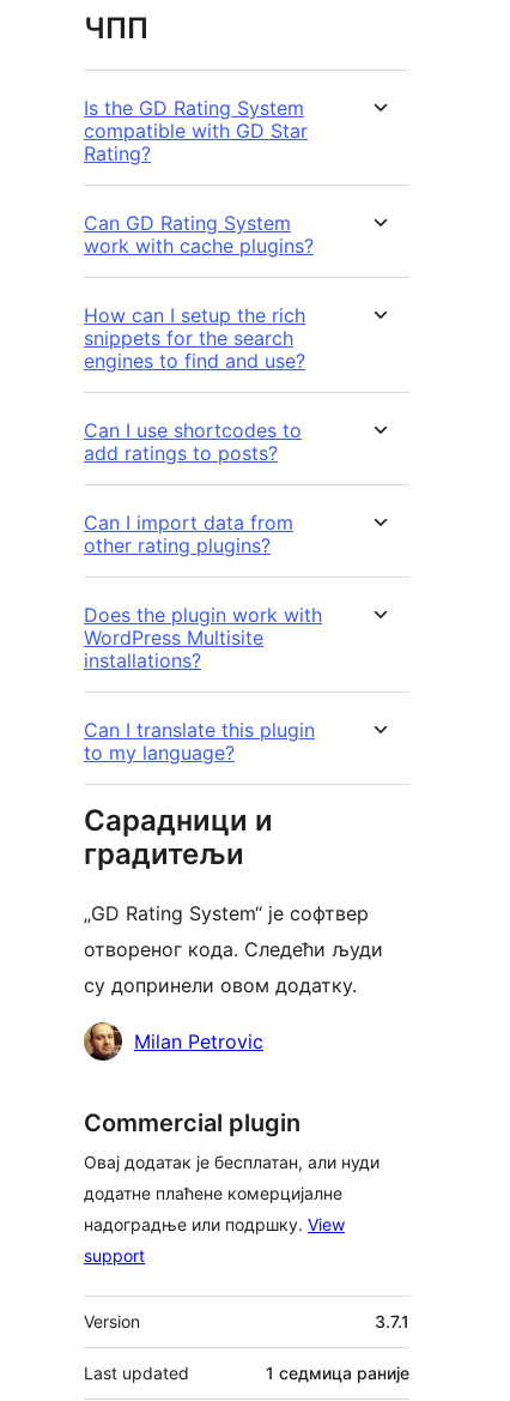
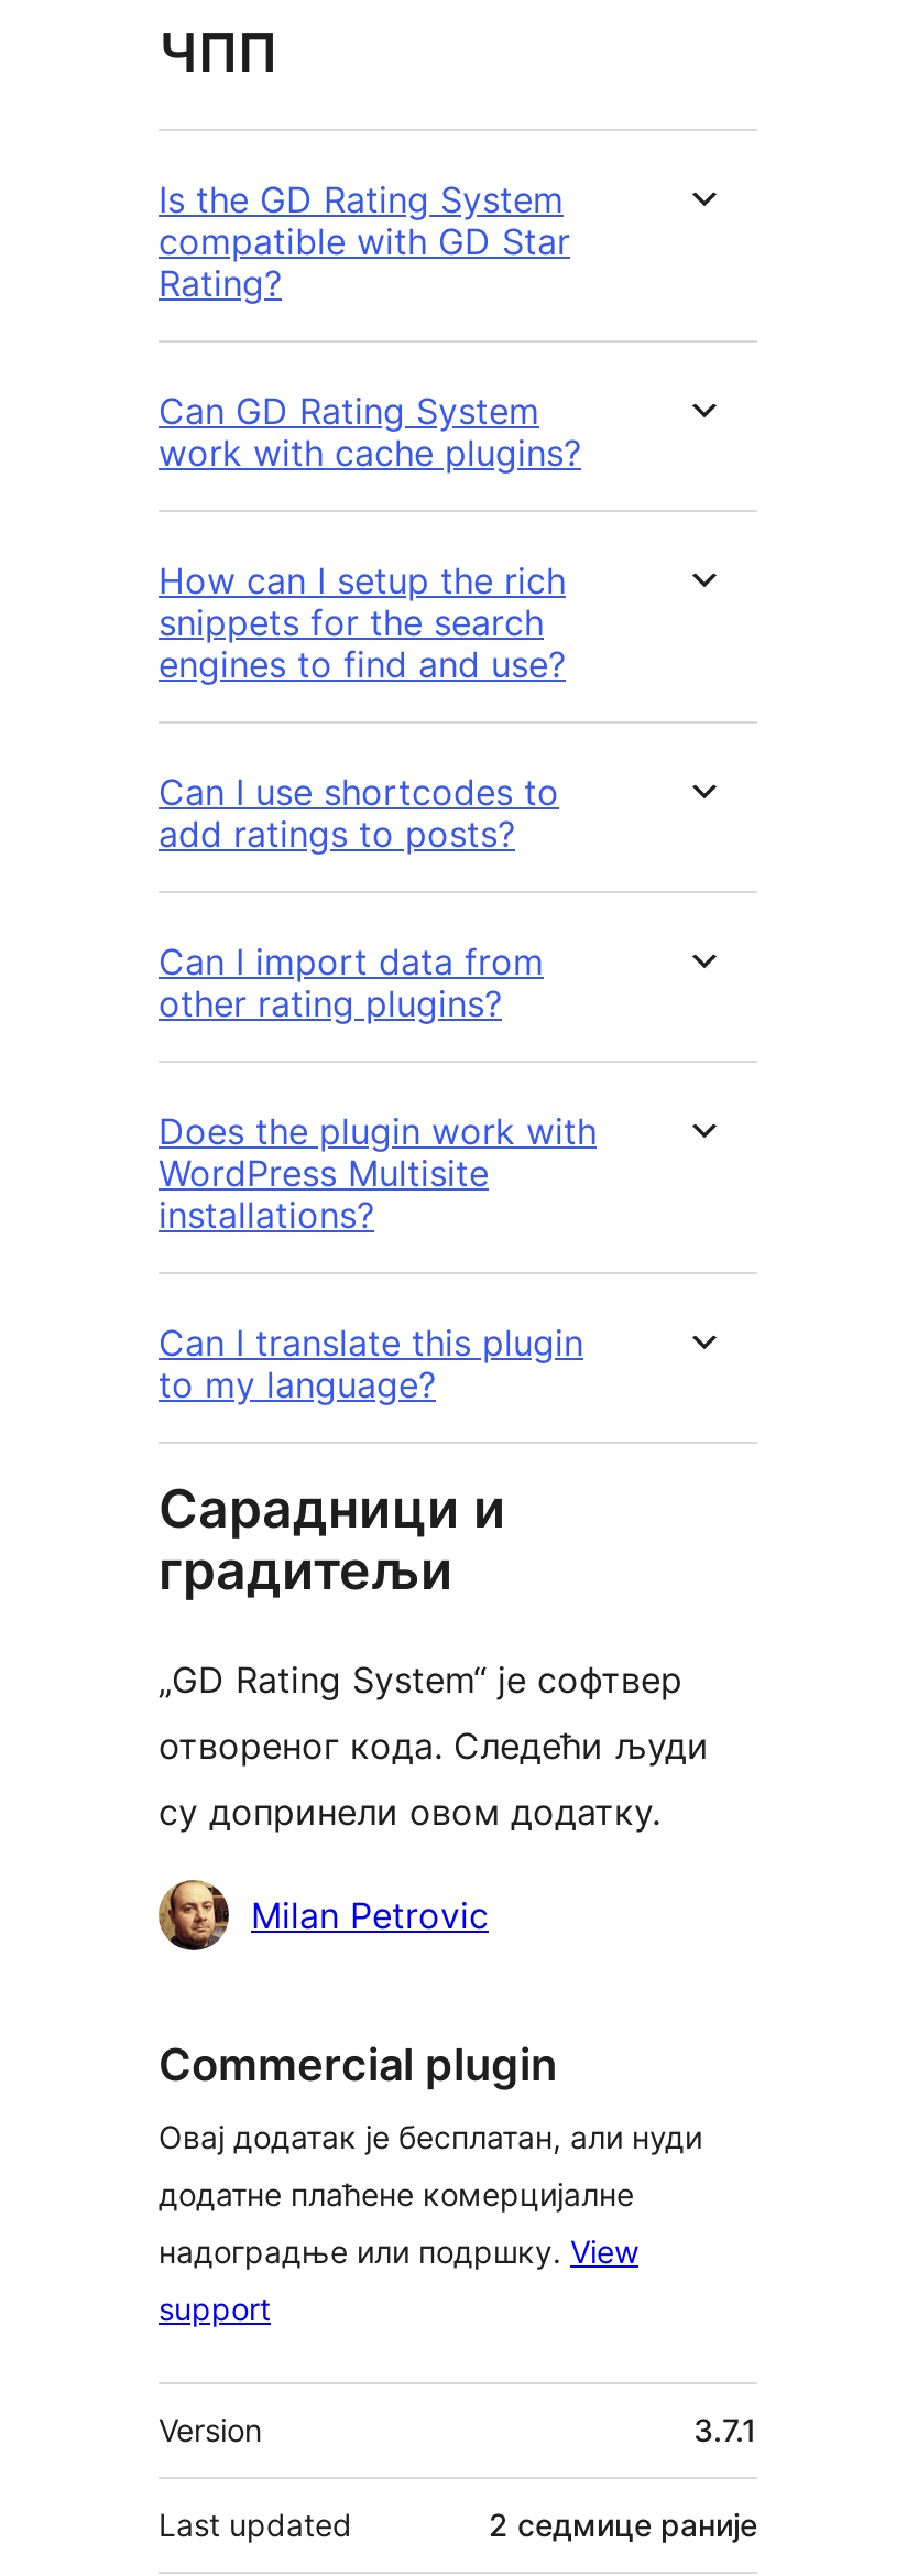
- 1 седмица раније
+ 2 седмице раније
